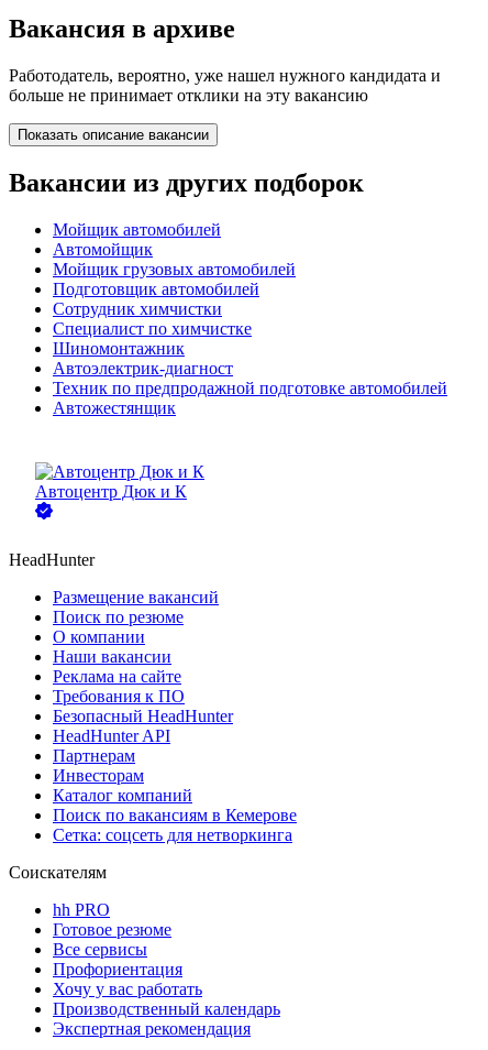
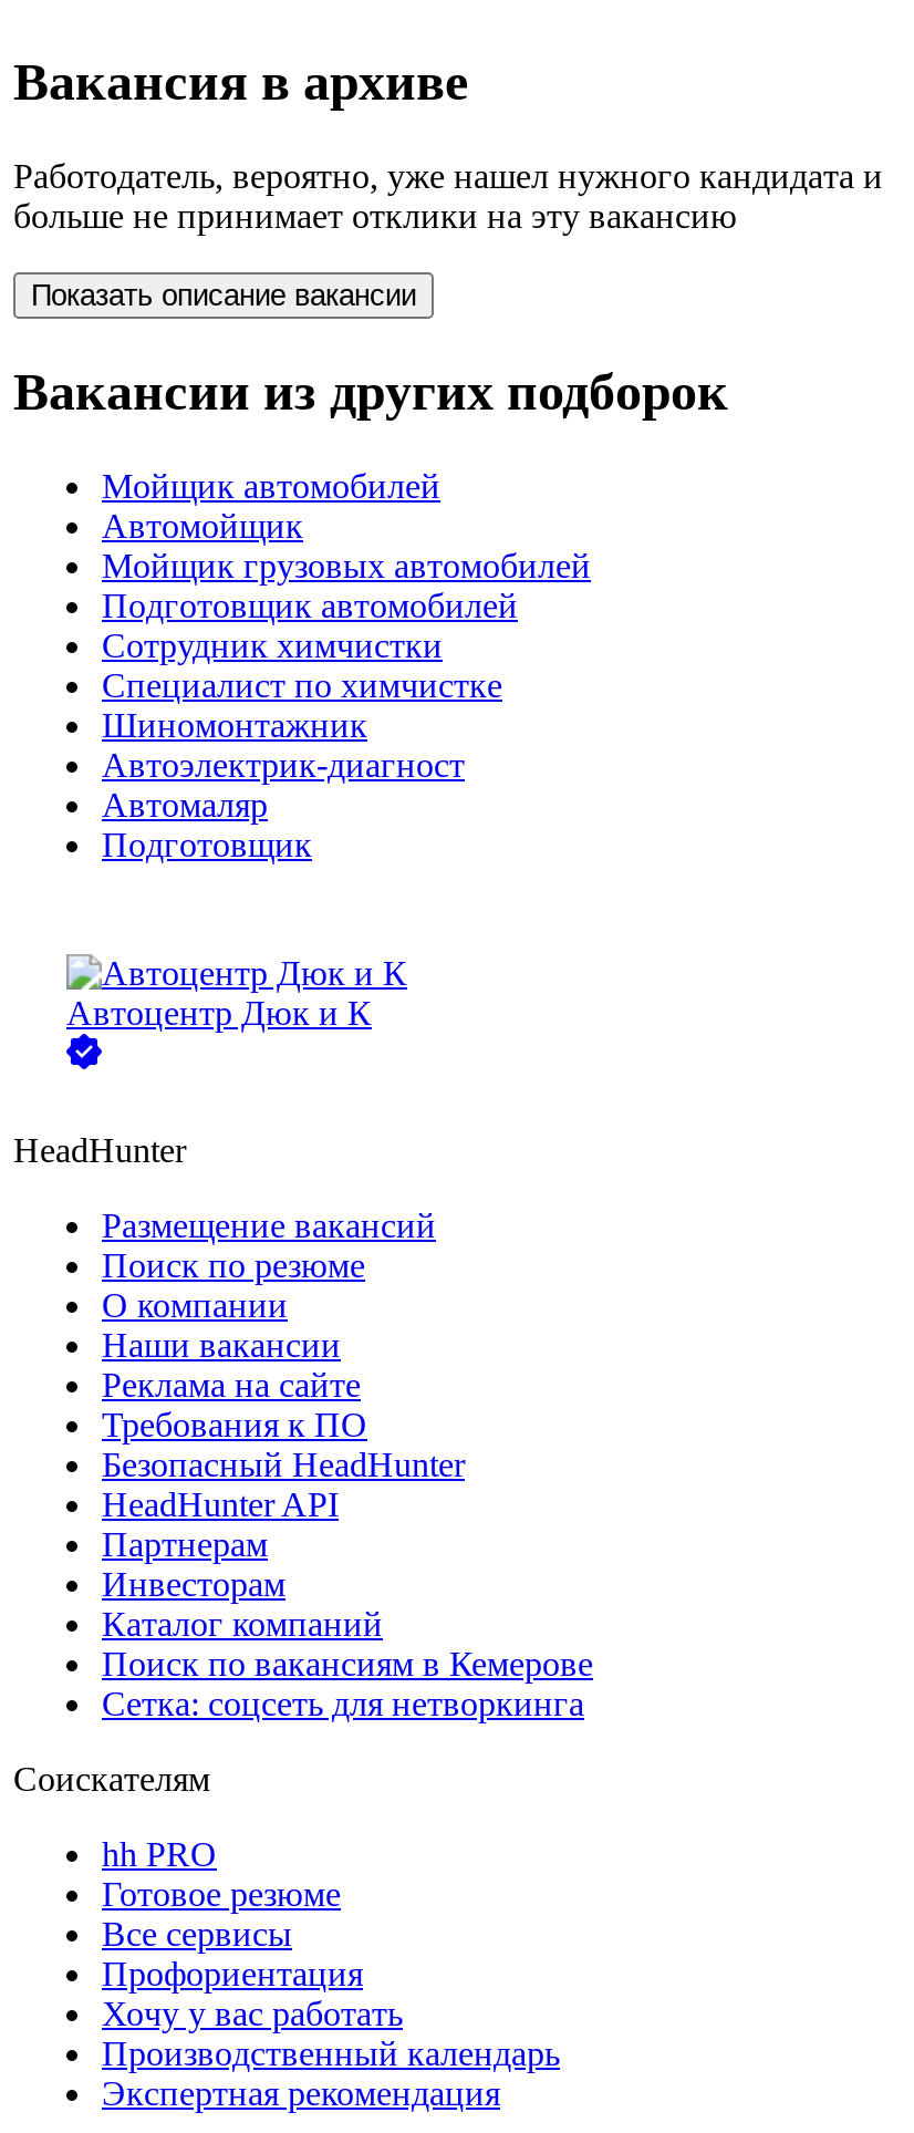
- Техник по предпродажной подготовке автомобилей
- Автожестянщик
+ Автомаляр
+ Подготовщик
